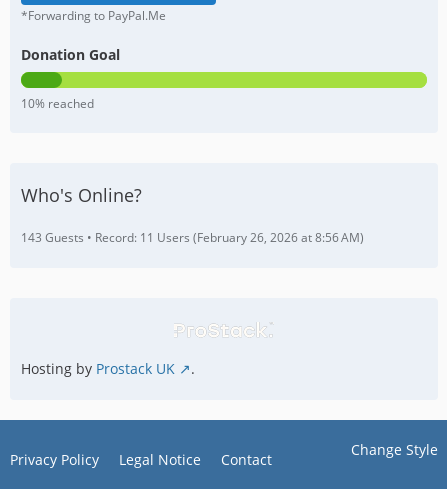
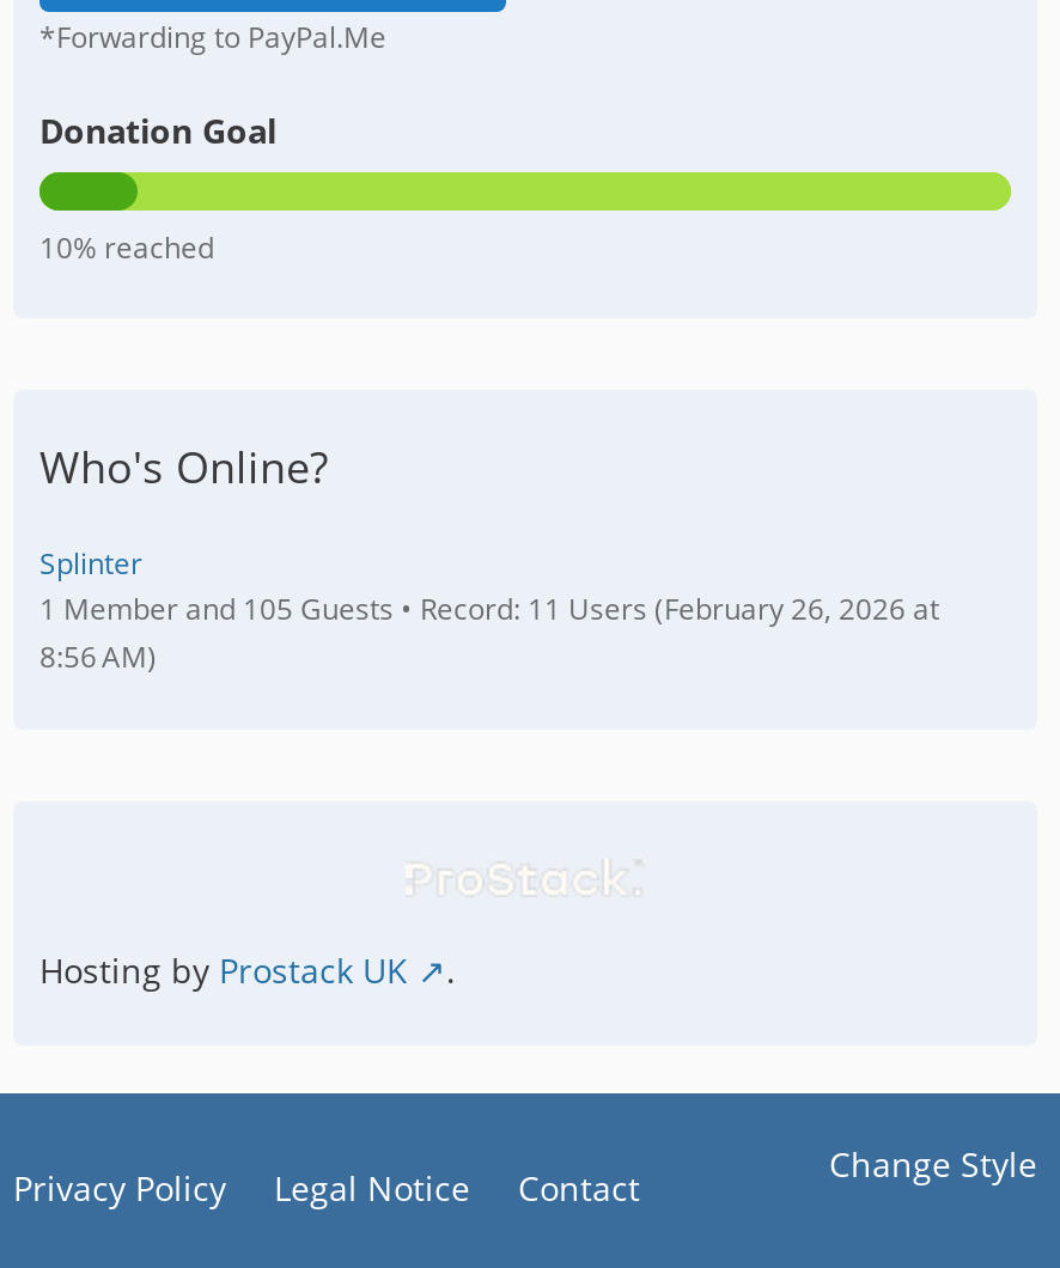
- 143 Guests Record: 11 Users (February 26, 2026 at 8:56 AM)
+ Splinter
+ 1 Member and 105 Guests Record: 11 Users (February 26, 2026 at
+ 8:56 AM)
